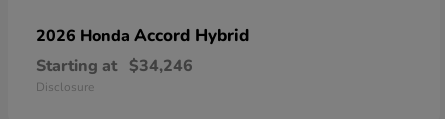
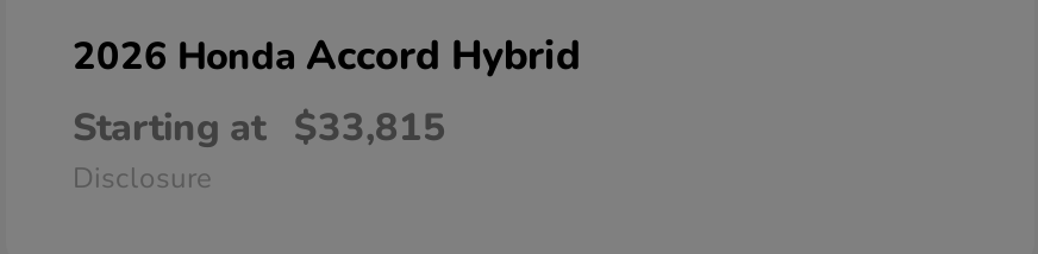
- Starting at $34,246
+ Starting at $33,815
